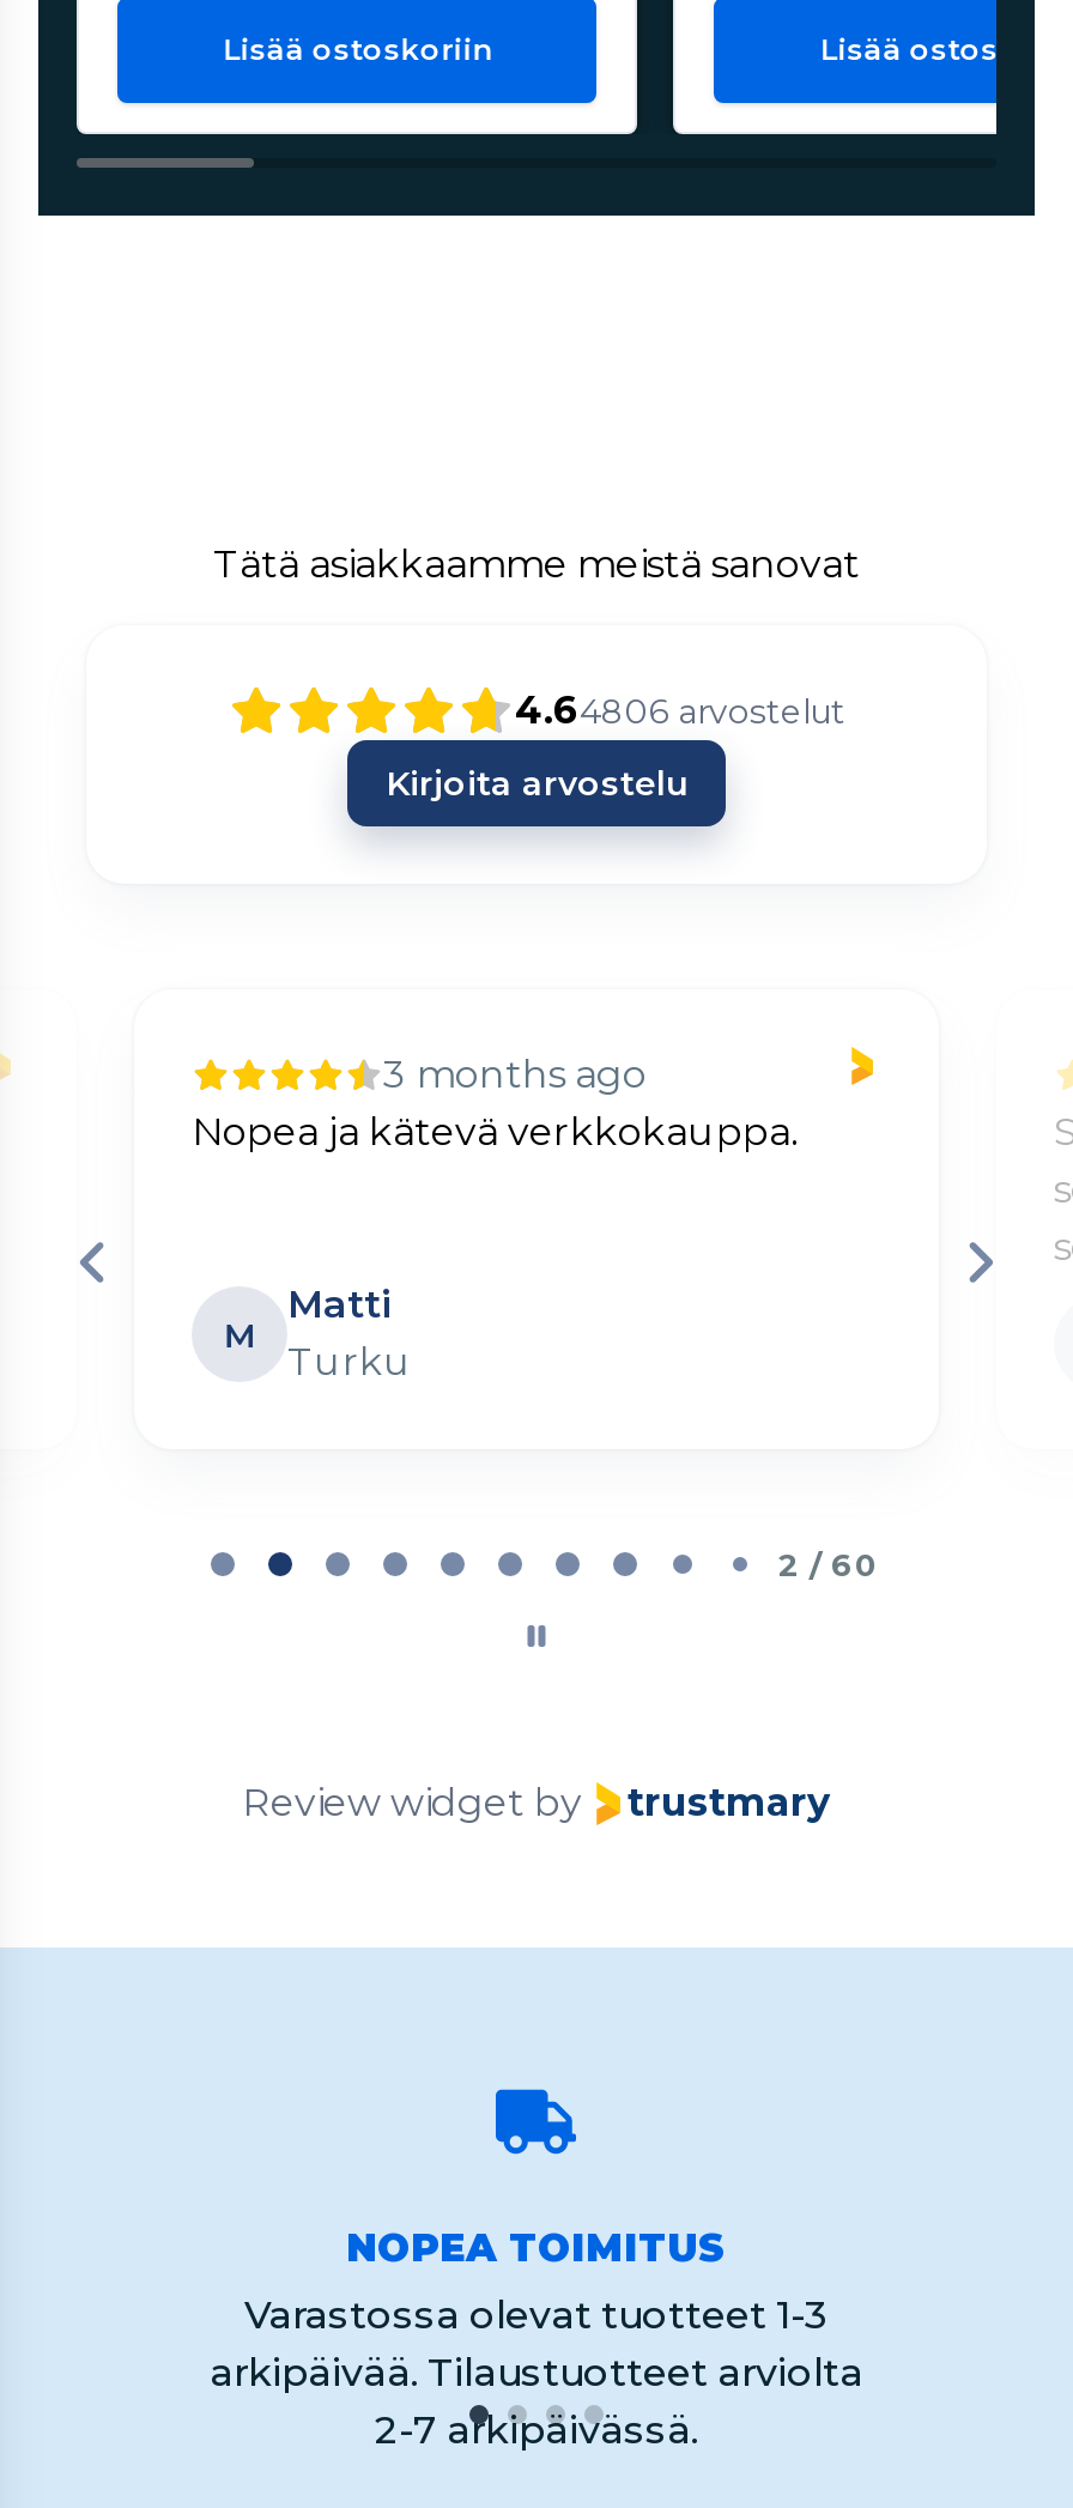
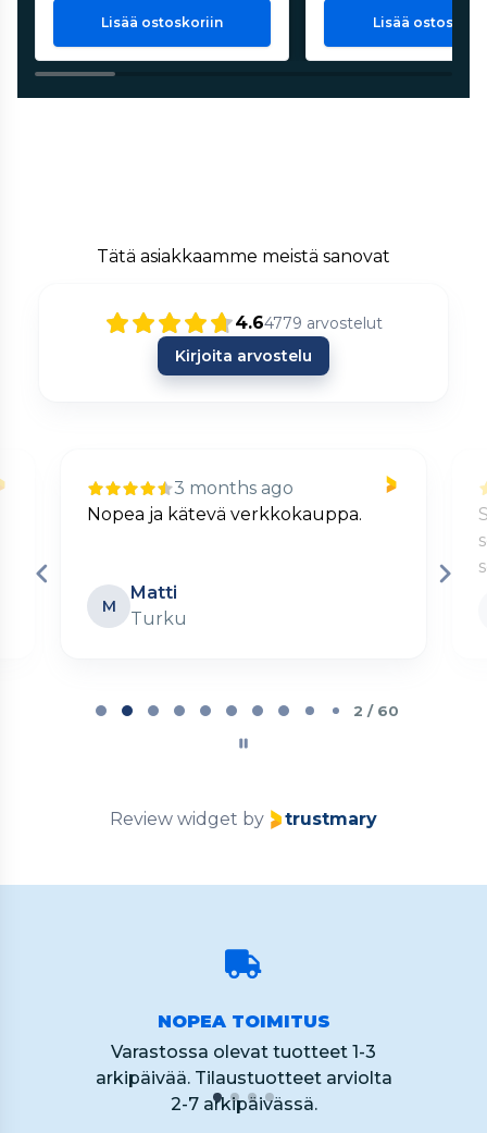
- 4.64806 arvostelut
+ 4.64779 arvostelut
